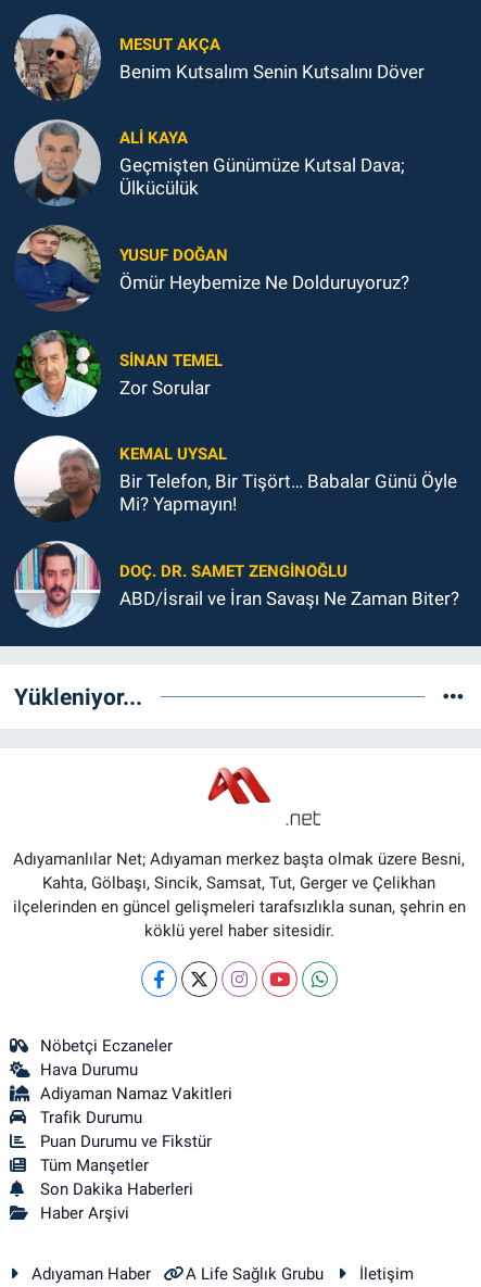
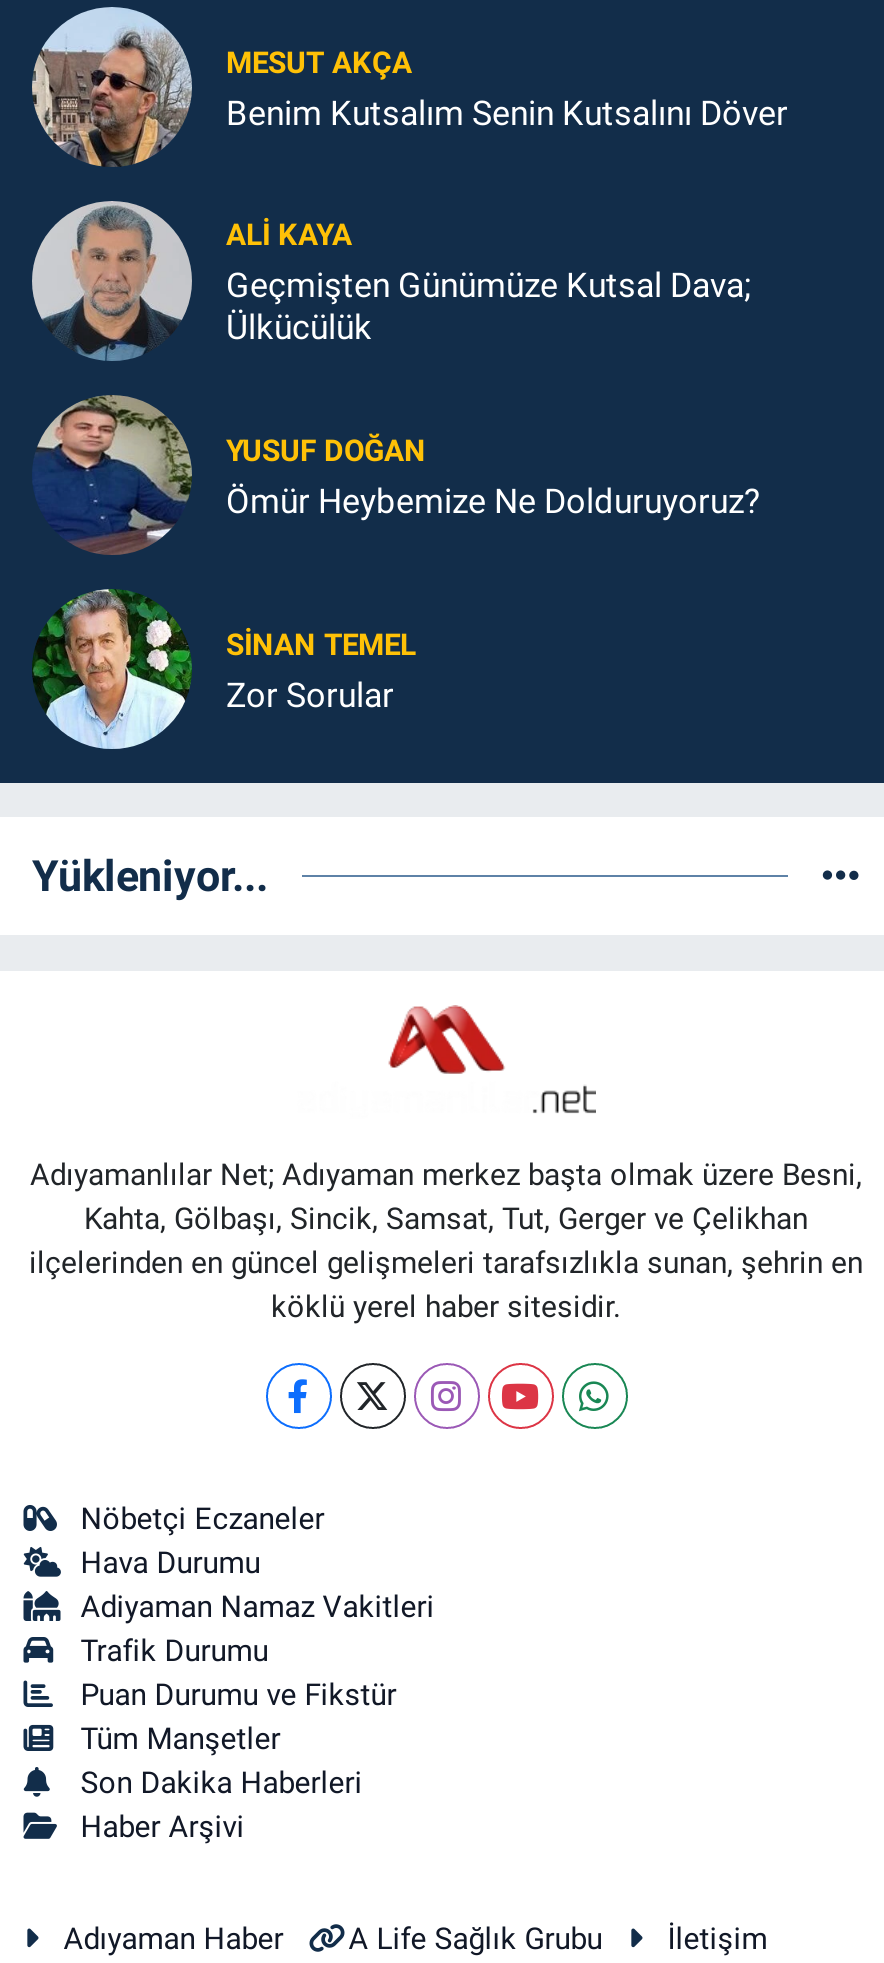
- [image]
- KEMAL UYSAL
- Bir Telefon, Bir Tişört… Babalar Günü Öyle
- Mi? Yapmayın!
- DOÇ. DR. SAMET ZENGİNOĞLU
- ABD/İsrail ve İran Savaşı Ne Zaman Biter?

- [image]
